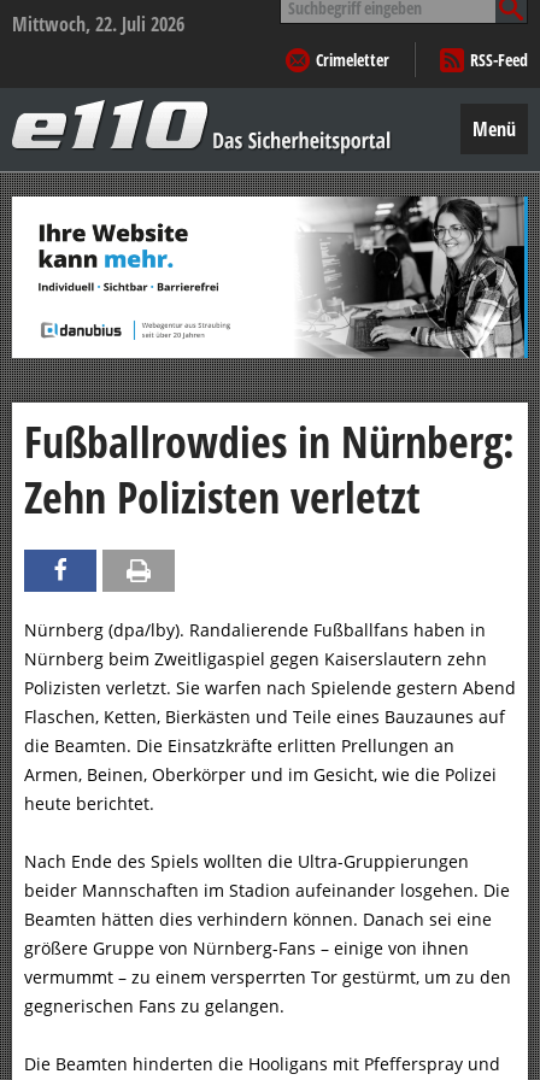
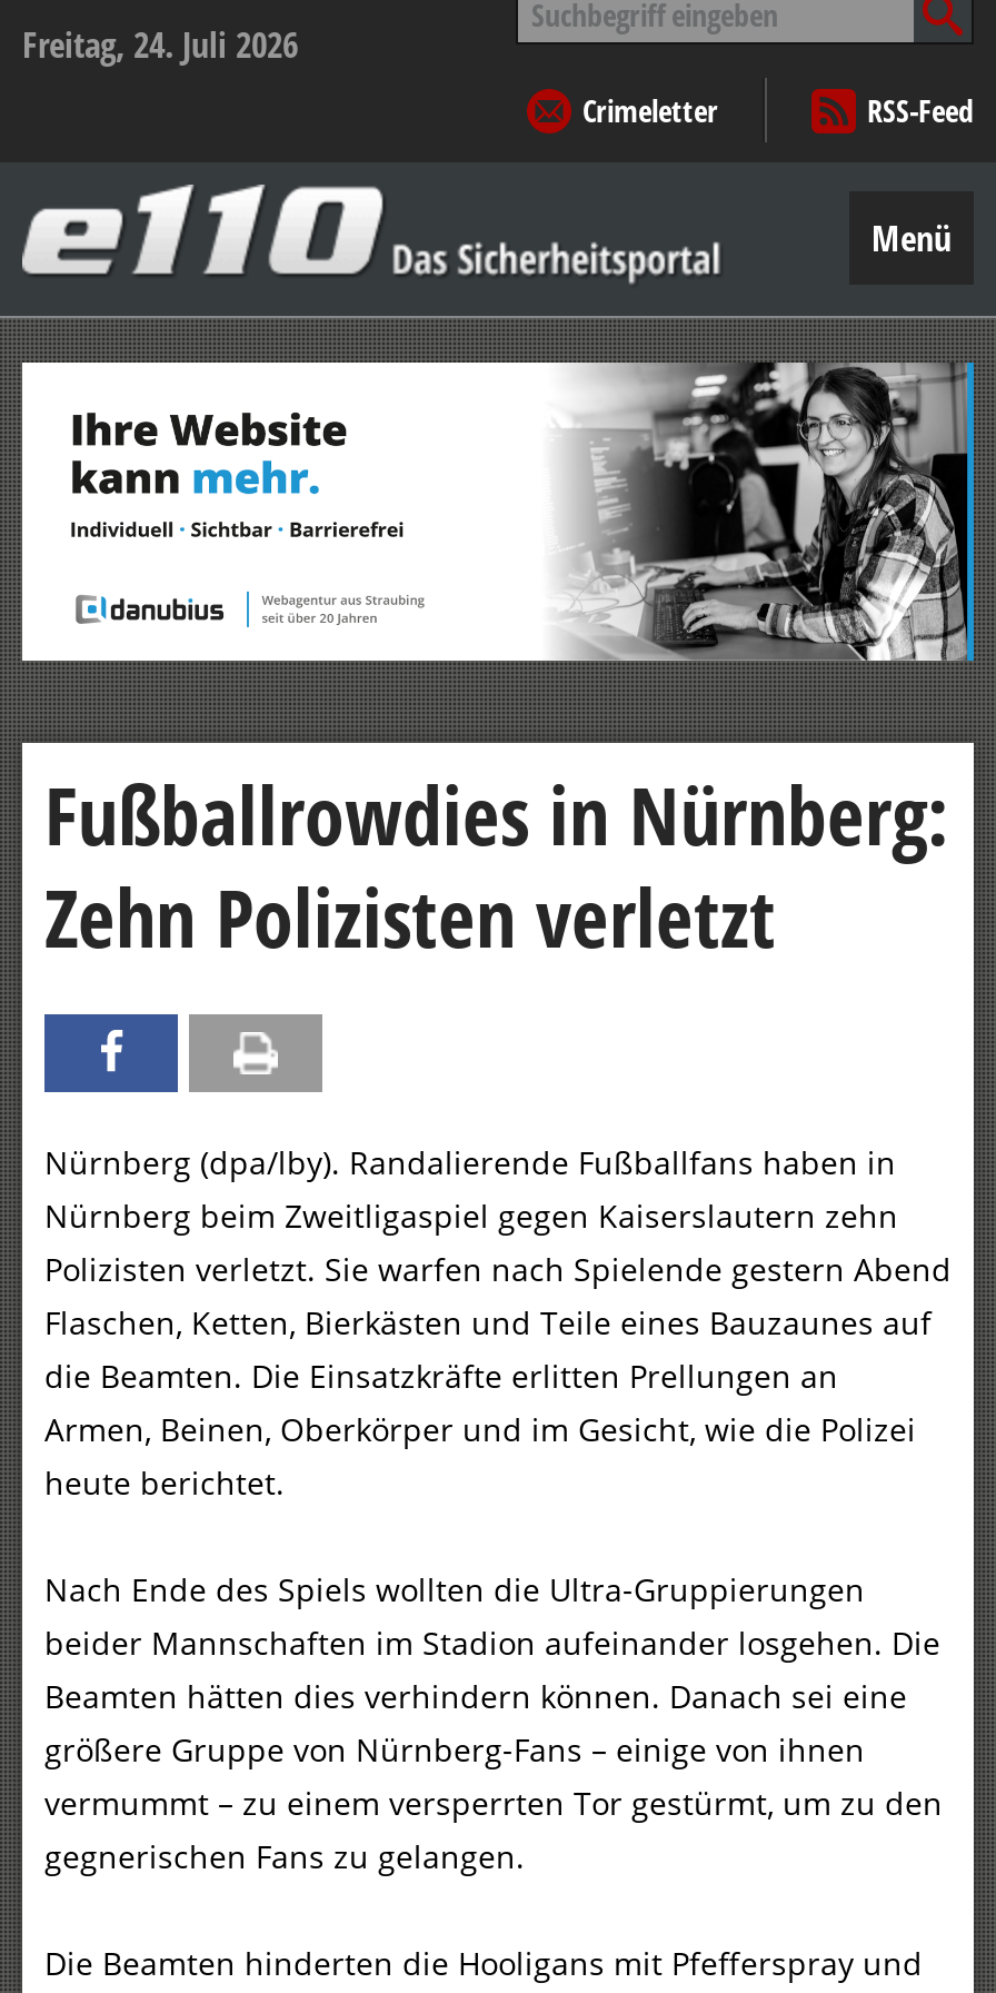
- Mittwoch, 22. Juli 2026
+ Freitag, 24. Juli 2026
